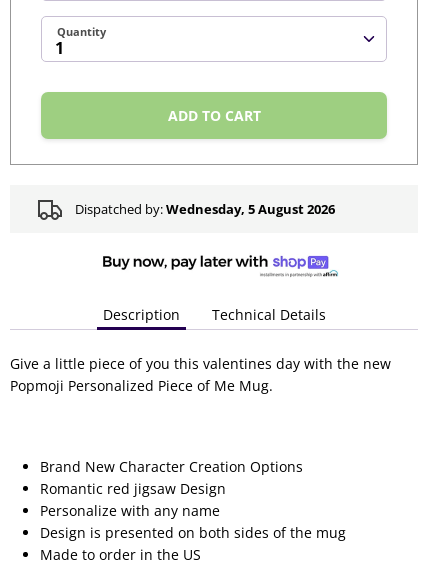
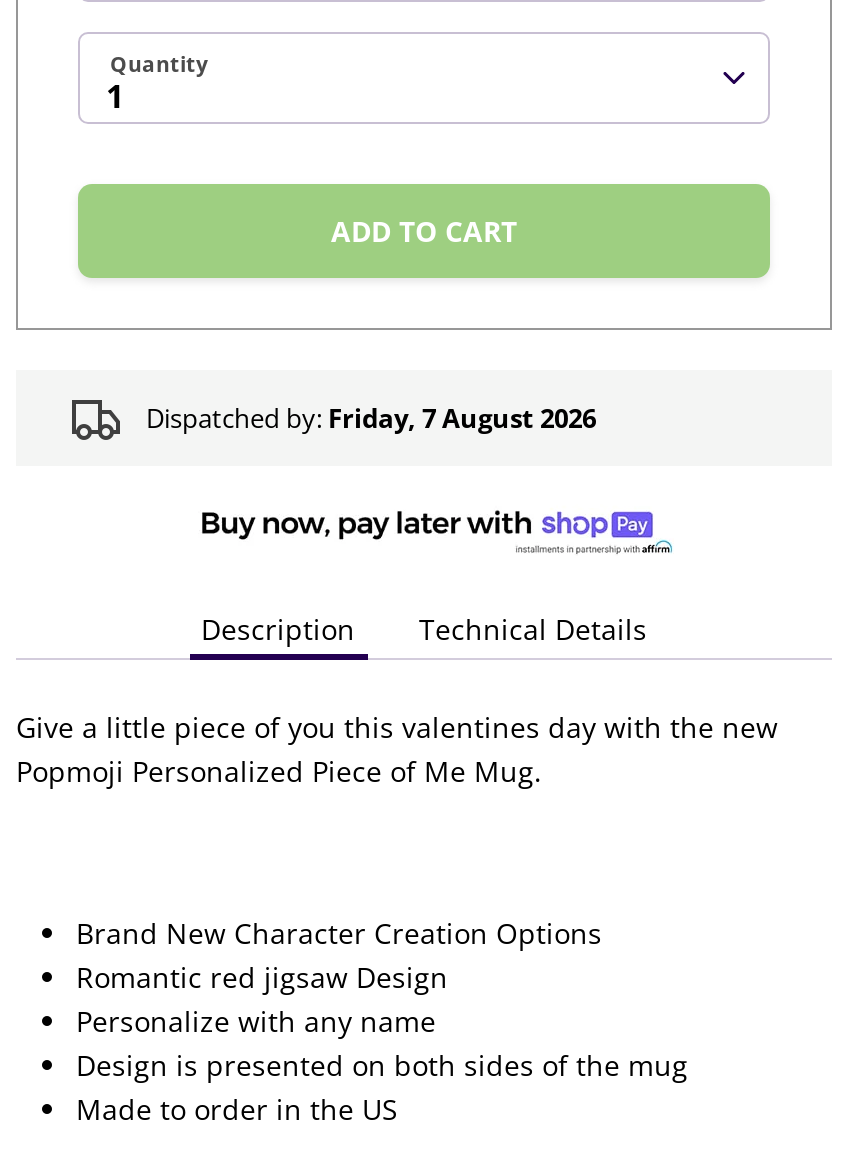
- Dispatched by: Wednesday, 5 August 2026
+ Dispatched by: Friday, 7 August 2026
